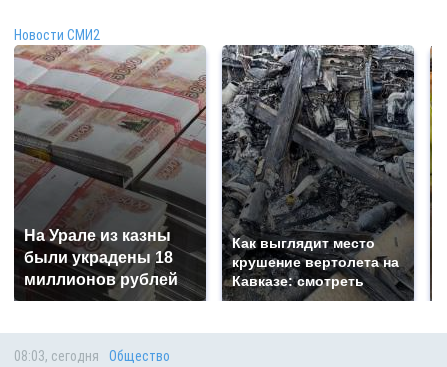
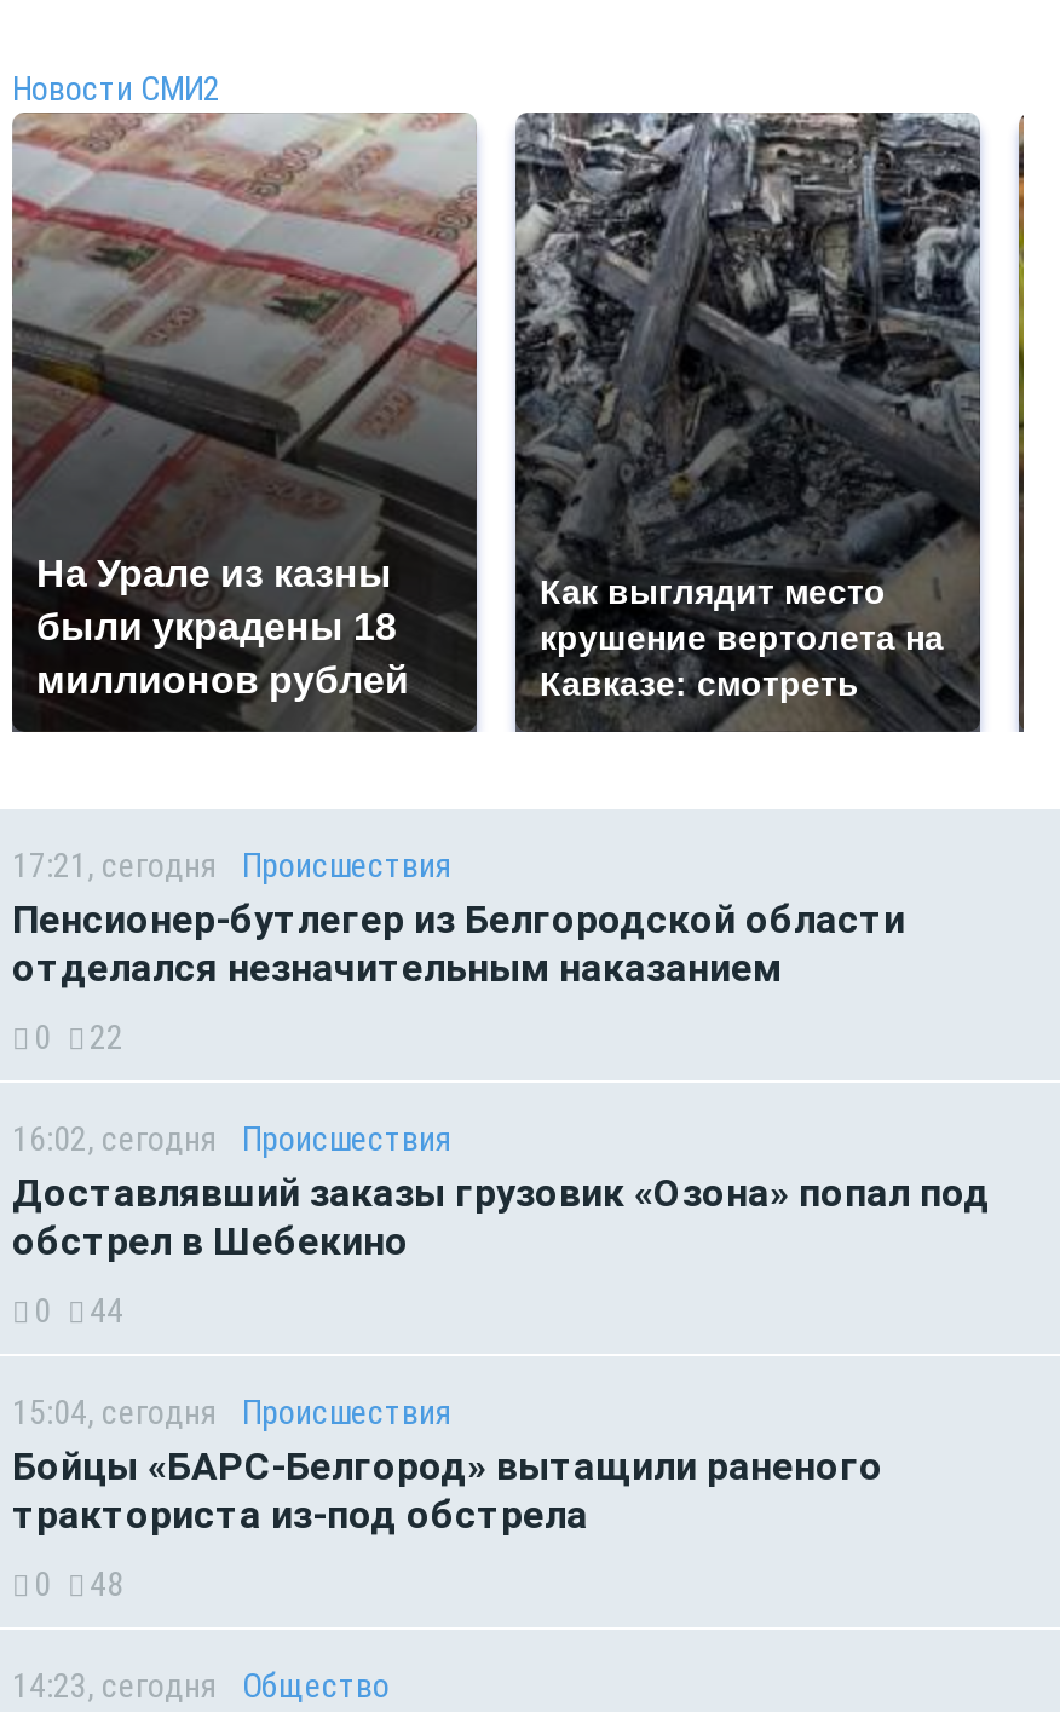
- 08:03, сегодня
+ 17:21, сегодня
+ Происшествия
+ Пенсионер-бутлегер из Белгородской области
+ отделался незначительным наказанием
+ 0
+ 22
+ 16:02, сегодня
+ Происшествия
+ Доставлявший заказы грузовик «Озона» попал под
+ обстрел в Шебекино
+ 0
+ 44
+ 15:04, сегодня
+ Происшествия
+ Бойцы «БАРС-Белгород» вытащили раненого
+ тракториста из-под обстрела
+ 0
+ 48
+ 14:23, сегодня
